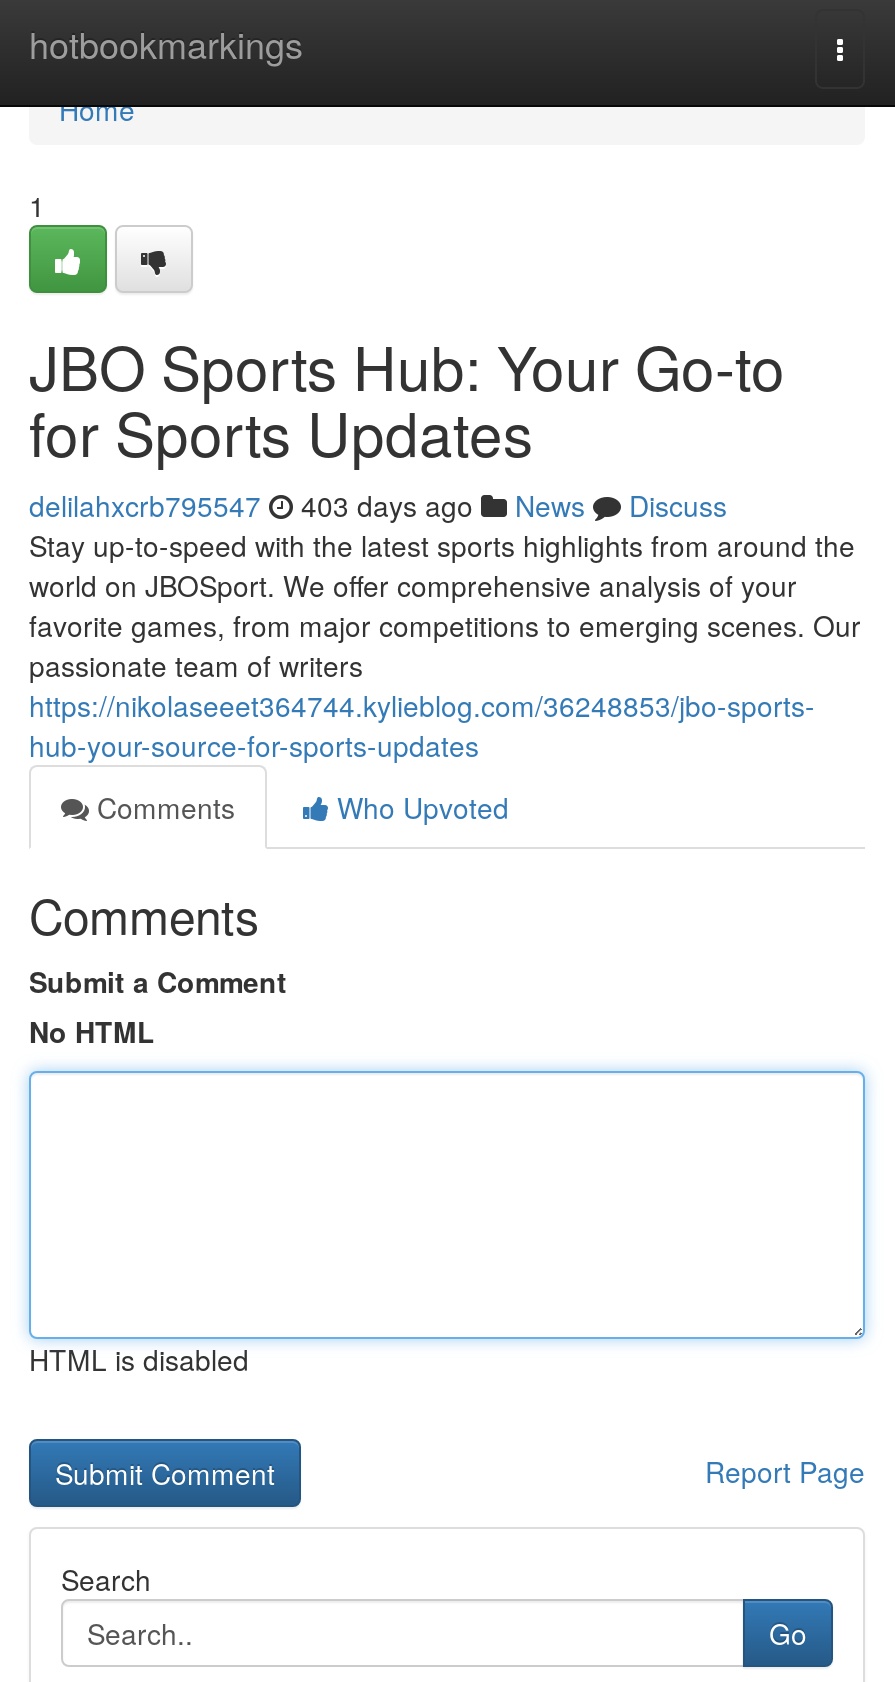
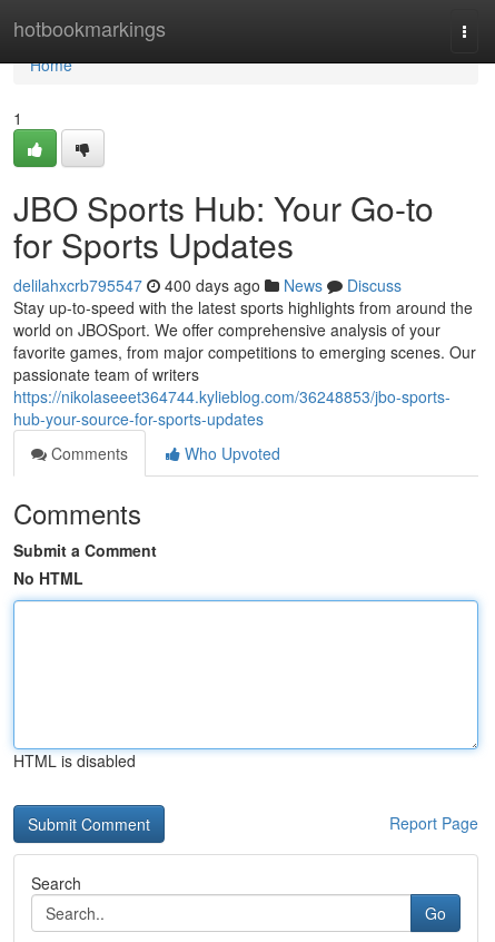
- delilahxcrb795547 403 days ago News Discuss
+ delilahxcrb795547 400 days ago News Discuss
